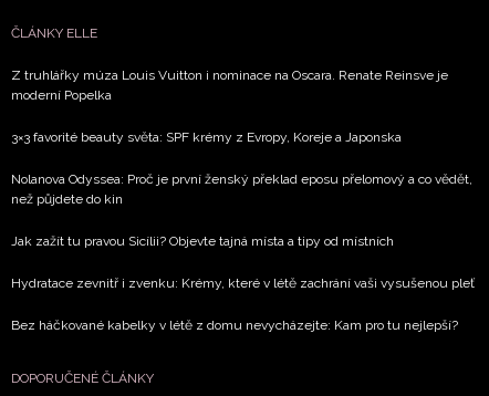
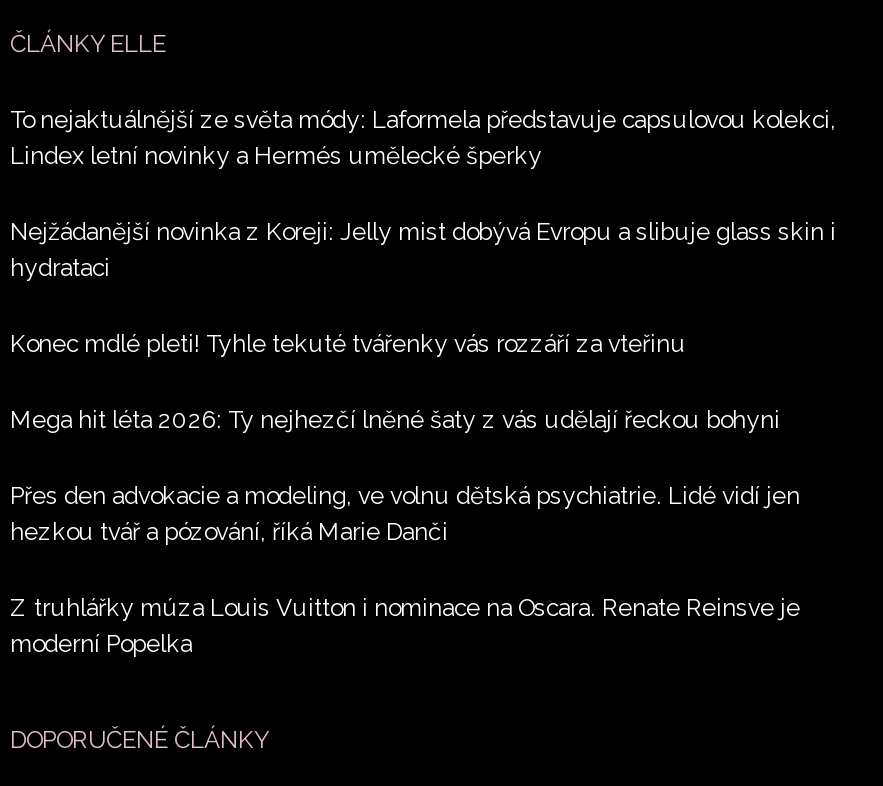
+ To nejaktuálnější ze světa módy: Laformela představuje capsulovou kolekci,
+ Lindex letní novinky a Hermés umělecké šperky
+ Nejžádanější novinka z Koreji: Jelly mist dobývá Evropu a slibuje glass skin i
+ hydrataci
+ Konec mdlé pleti! Tyhle tekuté tvářenky vás rozzáří za vteřinu
+ Mega hit léta 2026: Ty nejhezčí lněné šaty z vás udělají řeckou bohyni
+ Přes den advokacie a modeling, ve volnu dětská psychiatrie. Lidé vidí jen
+ hezkou tvář a pózování, říká Marie Danči

moved down: Z truhlářky múza Louis Vuitton i nominace na Oscara. Renate Reinsve je | moderní Popelka

- 3×3 favorité beauty světa: SPF krémy z Evropy, Koreje a Japonska
- Nolanova Odyssea: Proč je první ženský překlad eposu přelomový a co vědět,
- než půjdete do kin
- Jak zažít tu pravou Sicílii? Objevte tajná místa a tipy od místních
- Hydratace zevnitř i zvenku: Krémy, které v létě zachrání vaši vysušenou pleť
- Bez háčkované kabelky v létě z domu nevycházejte: Kam pro tu nejlepší?
